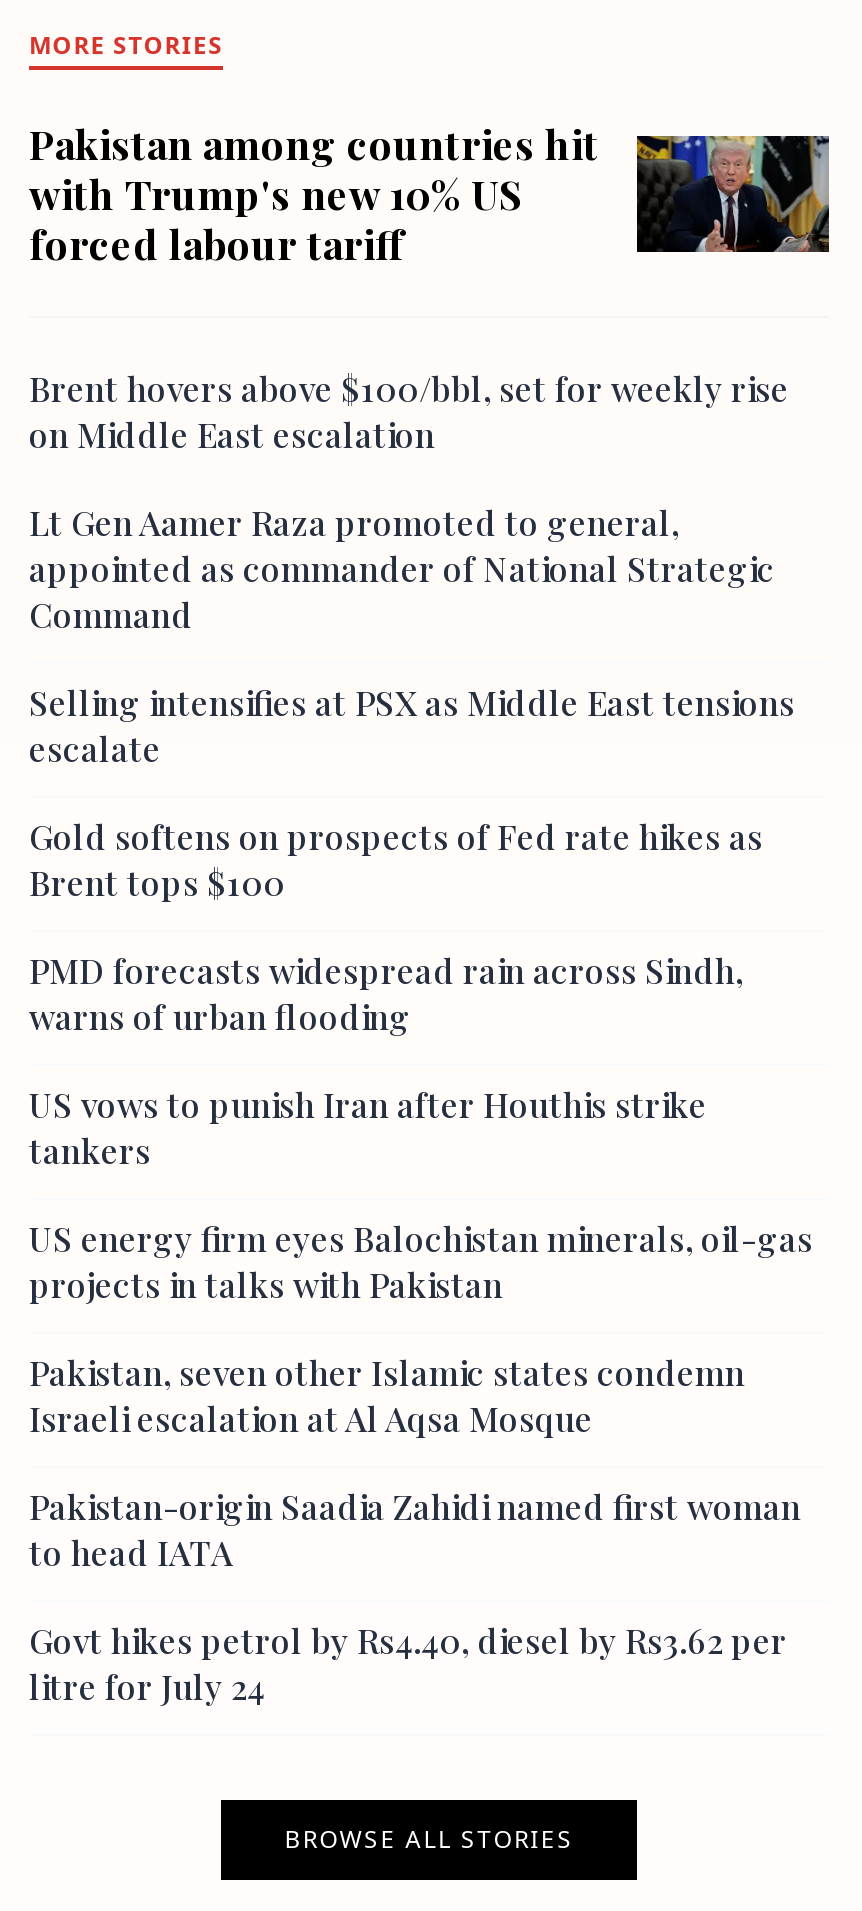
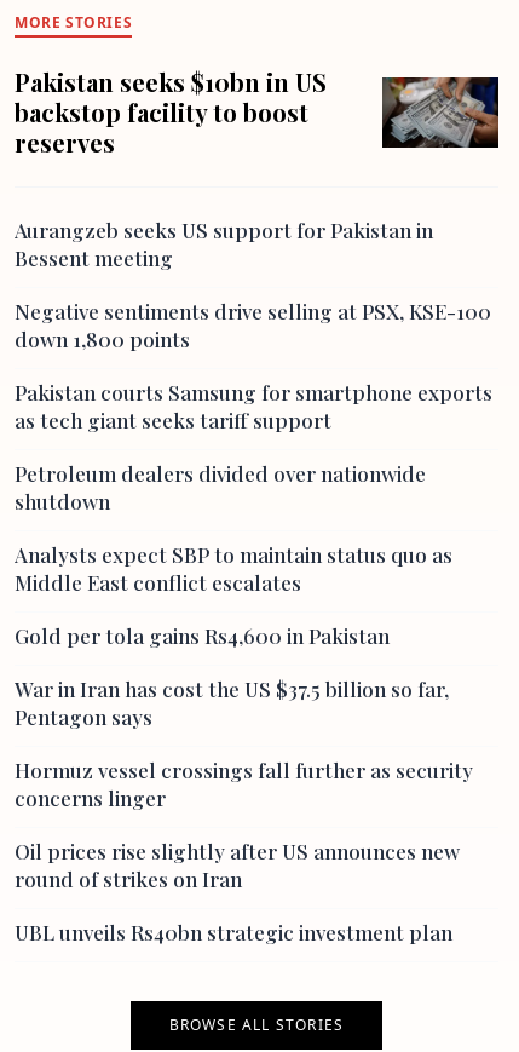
- Pakistan among countries hit
- with Trump's new 10% US
- forced labour tariff
+ Pakistan seeks $10bn in US
+ backstop facility to boost
+ reserves

- [image]
+ [image]

- Brent hovers above $100/bbl, set for weekly rise
- on Middle East escalation
+ Aurangzeb seeks US support for Pakistan in
+ Bessent meeting

- Lt Gen Aamer Raza promoted to general,
- appointed as commander of National Strategic
- Command
+ Negative sentiments drive selling at PSX, KSE-100
+ down 1,800 points

- Selling intensifies at PSX as Middle East tensions
- escalate
+ Pakistan courts Samsung for smartphone exports
+ as tech giant seeks tariff support

- Gold softens on prospects of Fed rate hikes as
- Brent tops $100
+ Petroleum dealers divided over nationwide
+ shutdown

- PMD forecasts widespread rain across Sindh,
- warns of urban flooding
+ Analysts expect SBP to maintain status quo as
+ Middle East conflict escalates

- US vows to punish Iran after Houthis strike
- tankers
+ Gold per tola gains Rs4,600 in Pakistan

- US energy firm eyes Balochistan minerals, oil-gas
- projects in talks with Pakistan
+ War in Iran has cost the US $37.5 billion so far,
+ Pentagon says

- Pakistan, seven other Islamic states condemn
- Israeli escalation at Al Aqsa Mosque
+ Hormuz vessel crossings fall further as security
+ concerns linger

- Pakistan-origin Saadia Zahidi named first woman
- to head IATA
+ Oil prices rise slightly after US announces new
+ round of strikes on Iran

- Govt hikes petrol by Rs4.40, diesel by Rs3.62 per
- litre for July 24
+ UBL unveils Rs40bn strategic investment plan
